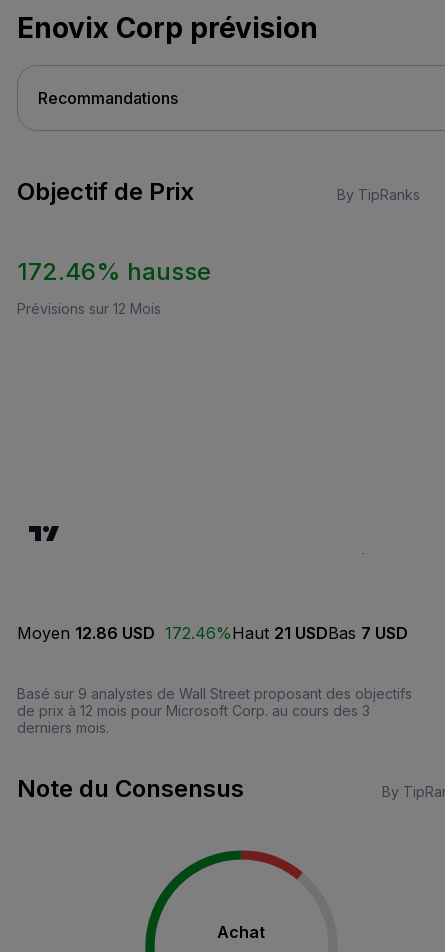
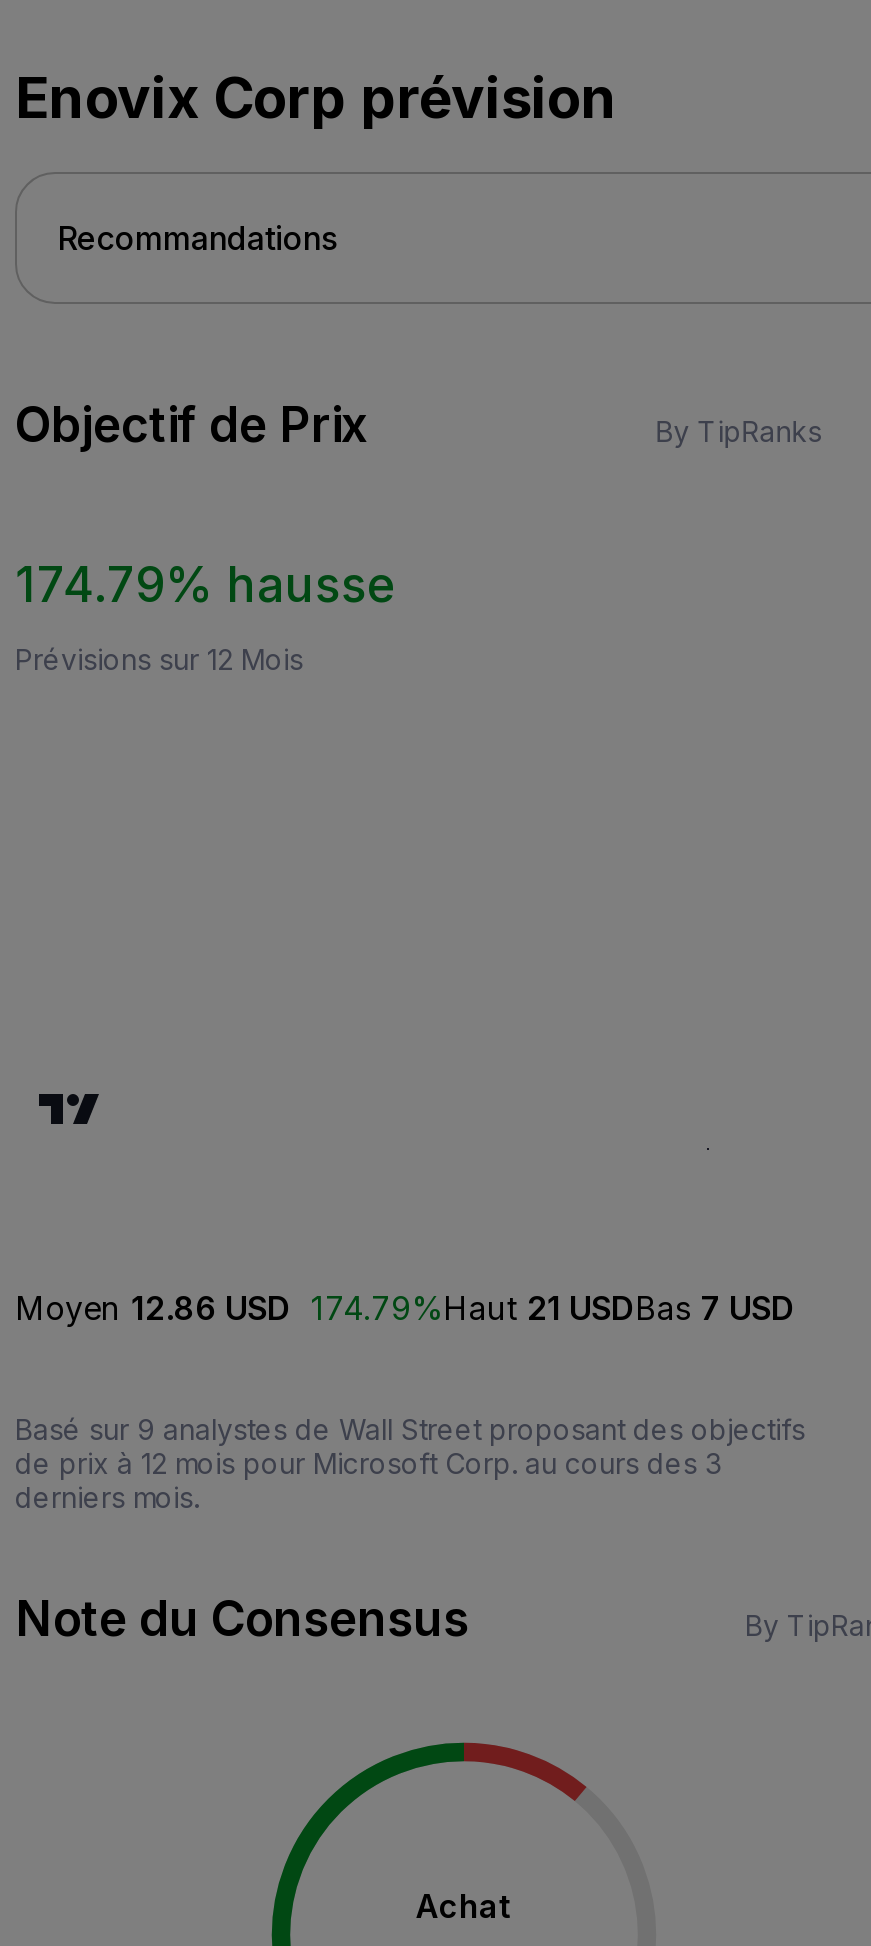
- 172.46% hausse
+ 174.79% hausse

- Moyen 12.86 USD 172.46%Haut 21 USDBas 7 USD
+ Moyen 12.86 USD 174.79%Haut 21 USDBas 7 USD
